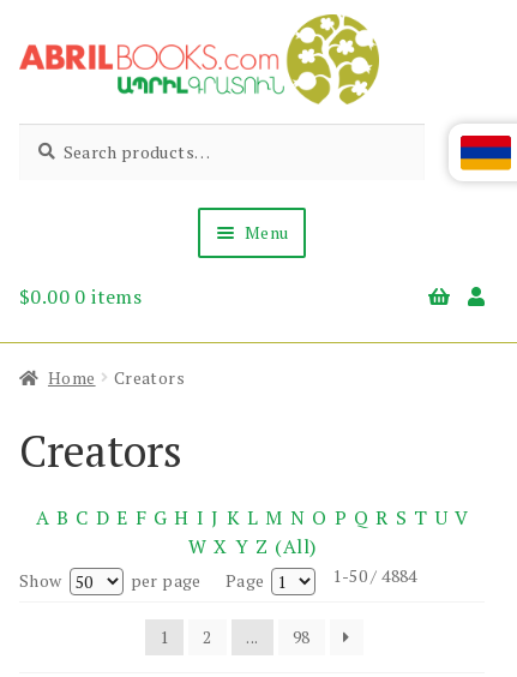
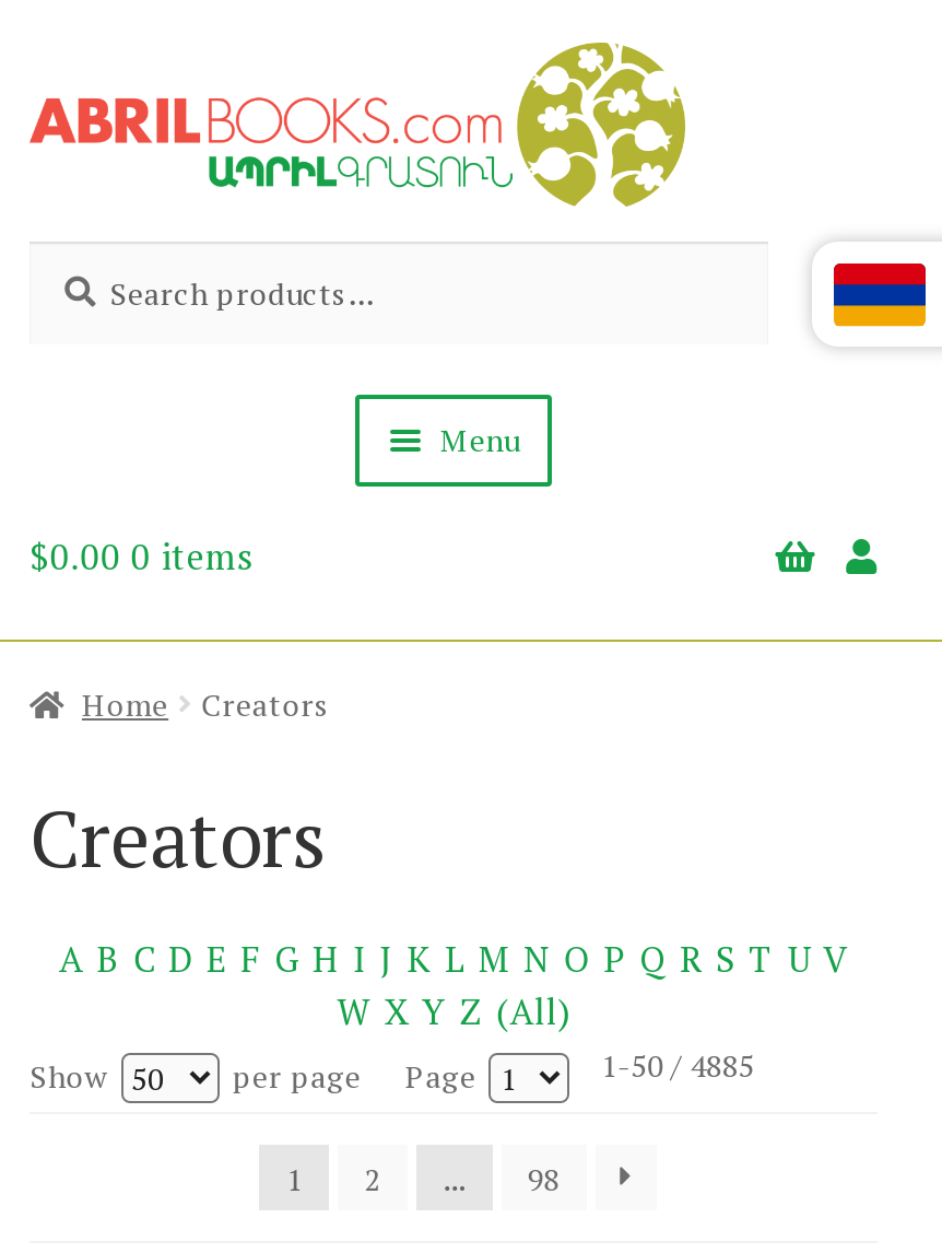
- 1-50 / 4884
+ 1-50 / 4885
